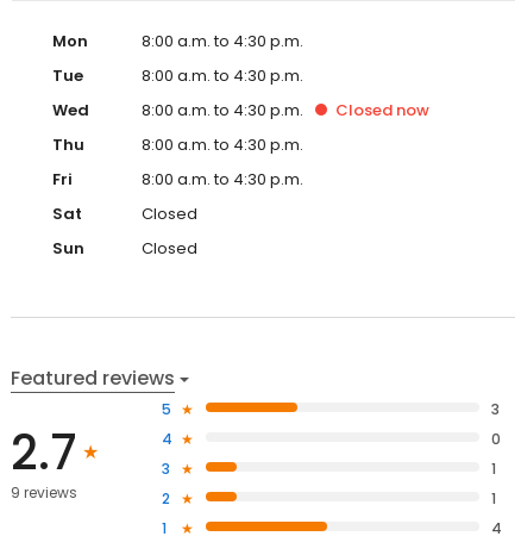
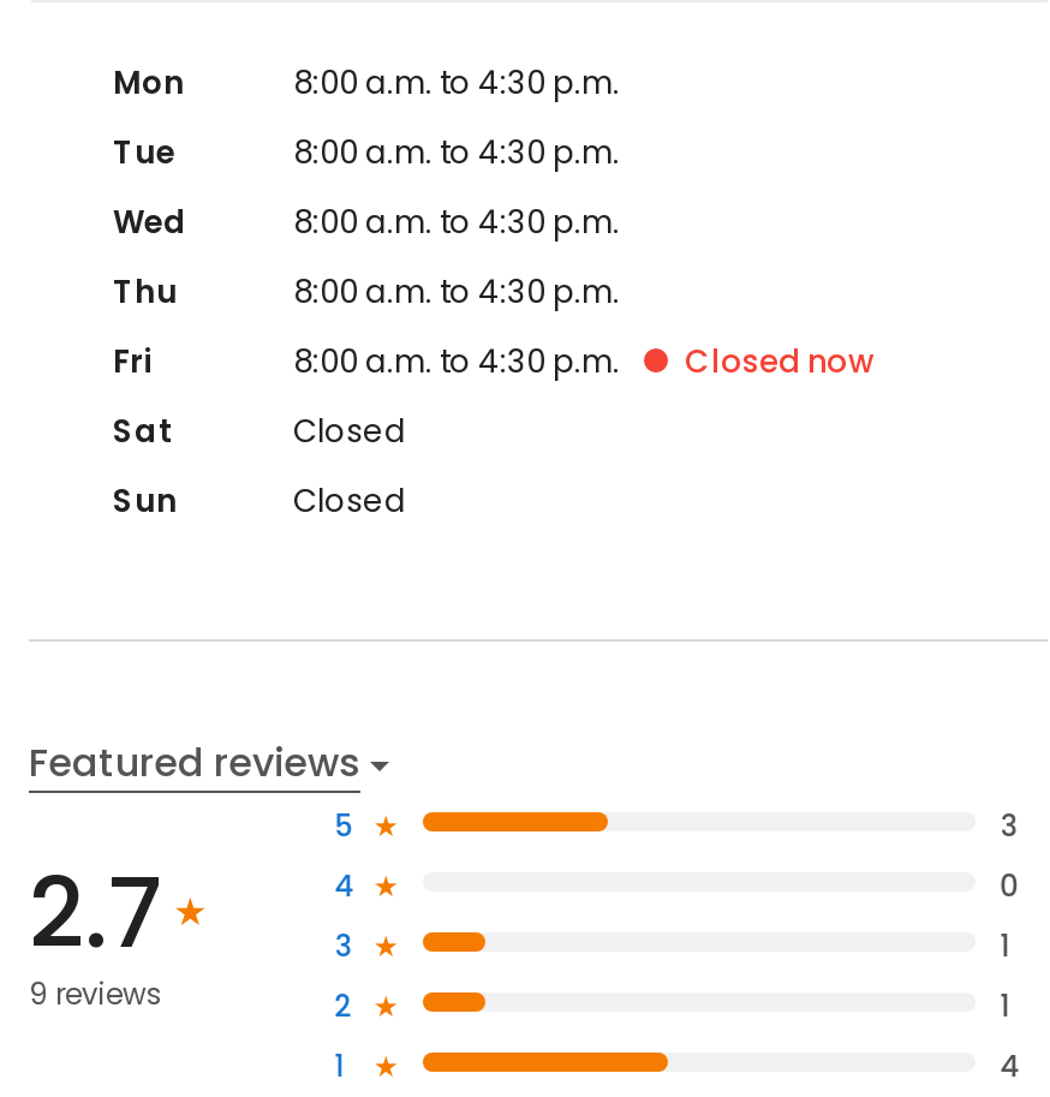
moved down: Closed now
